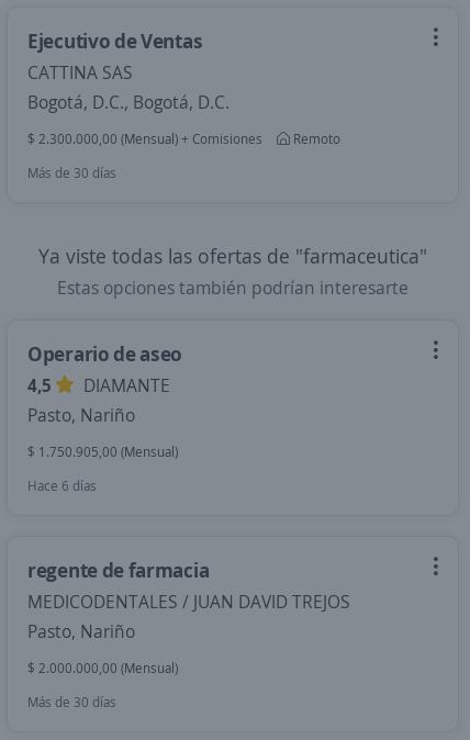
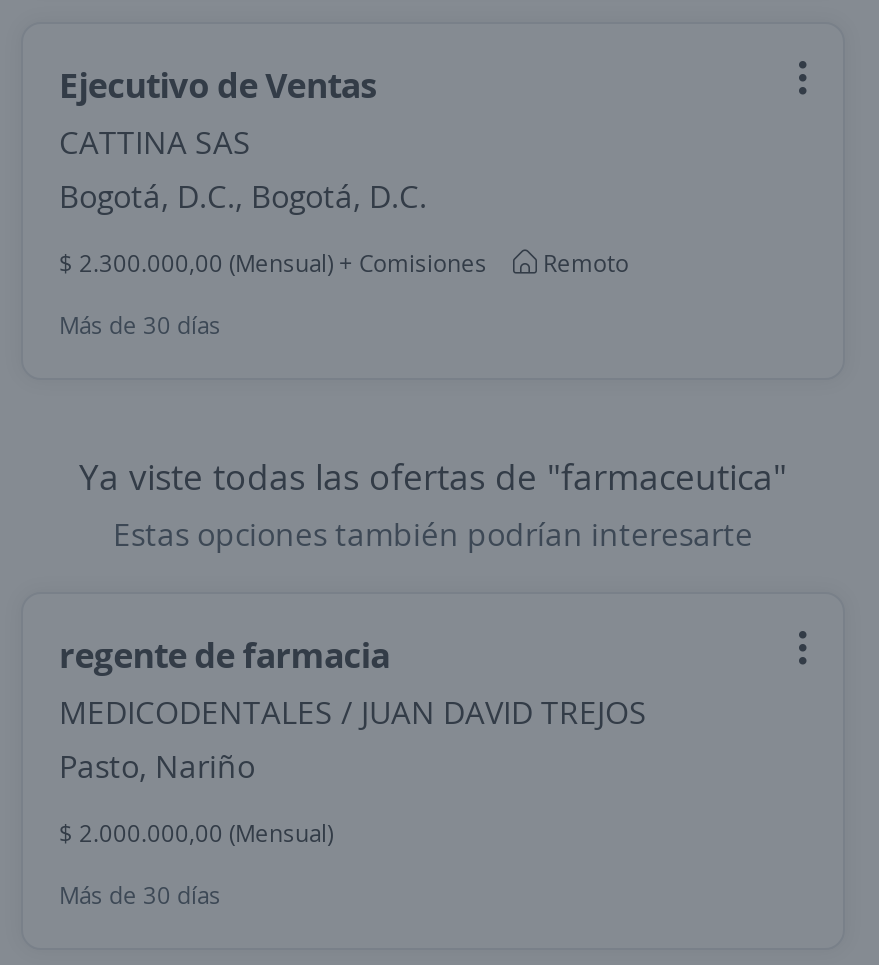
- Operario de aseo
- 4,5
- DIAMANTE
- Pasto, Nariño
- $ 1.750.905,00 (Mensual)
- Hace 6 días
